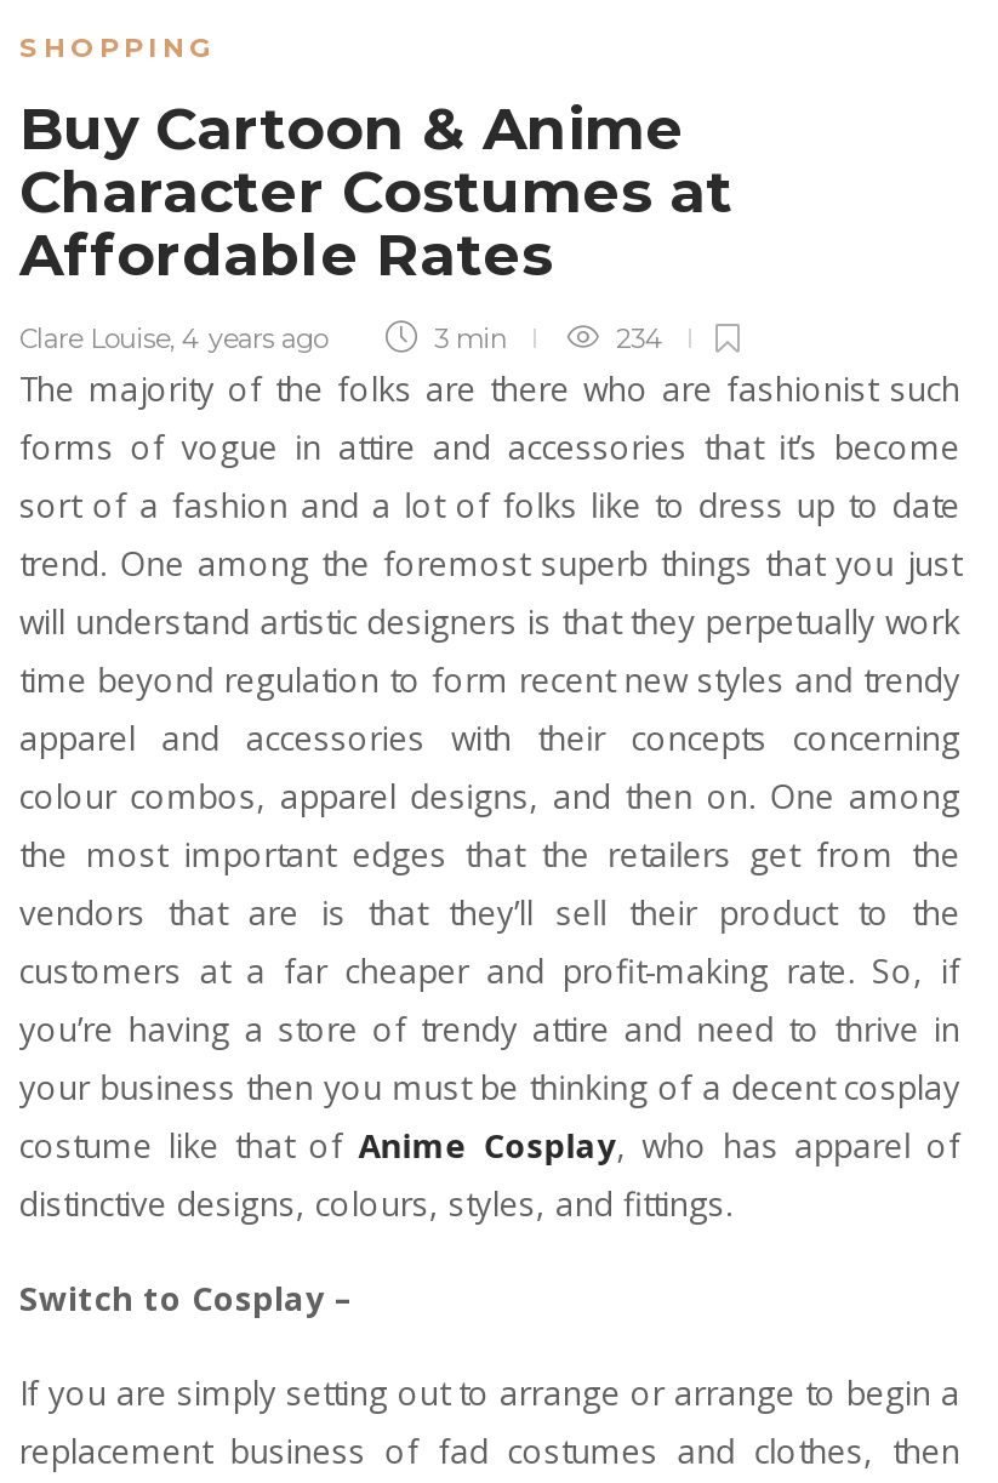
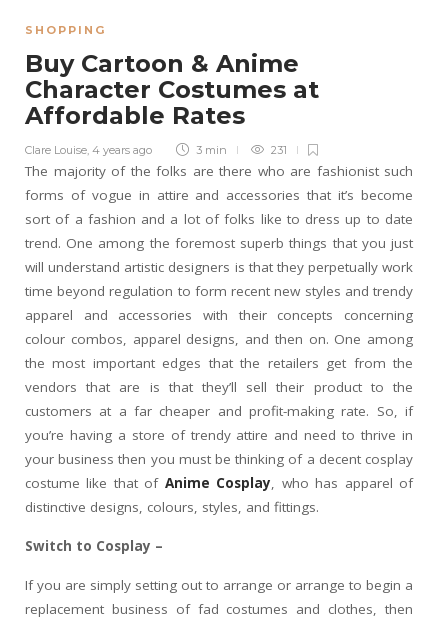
- 234
+ 231
